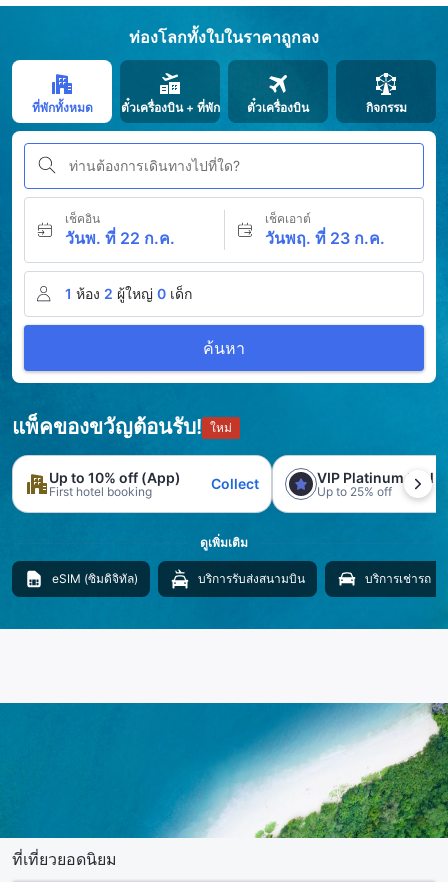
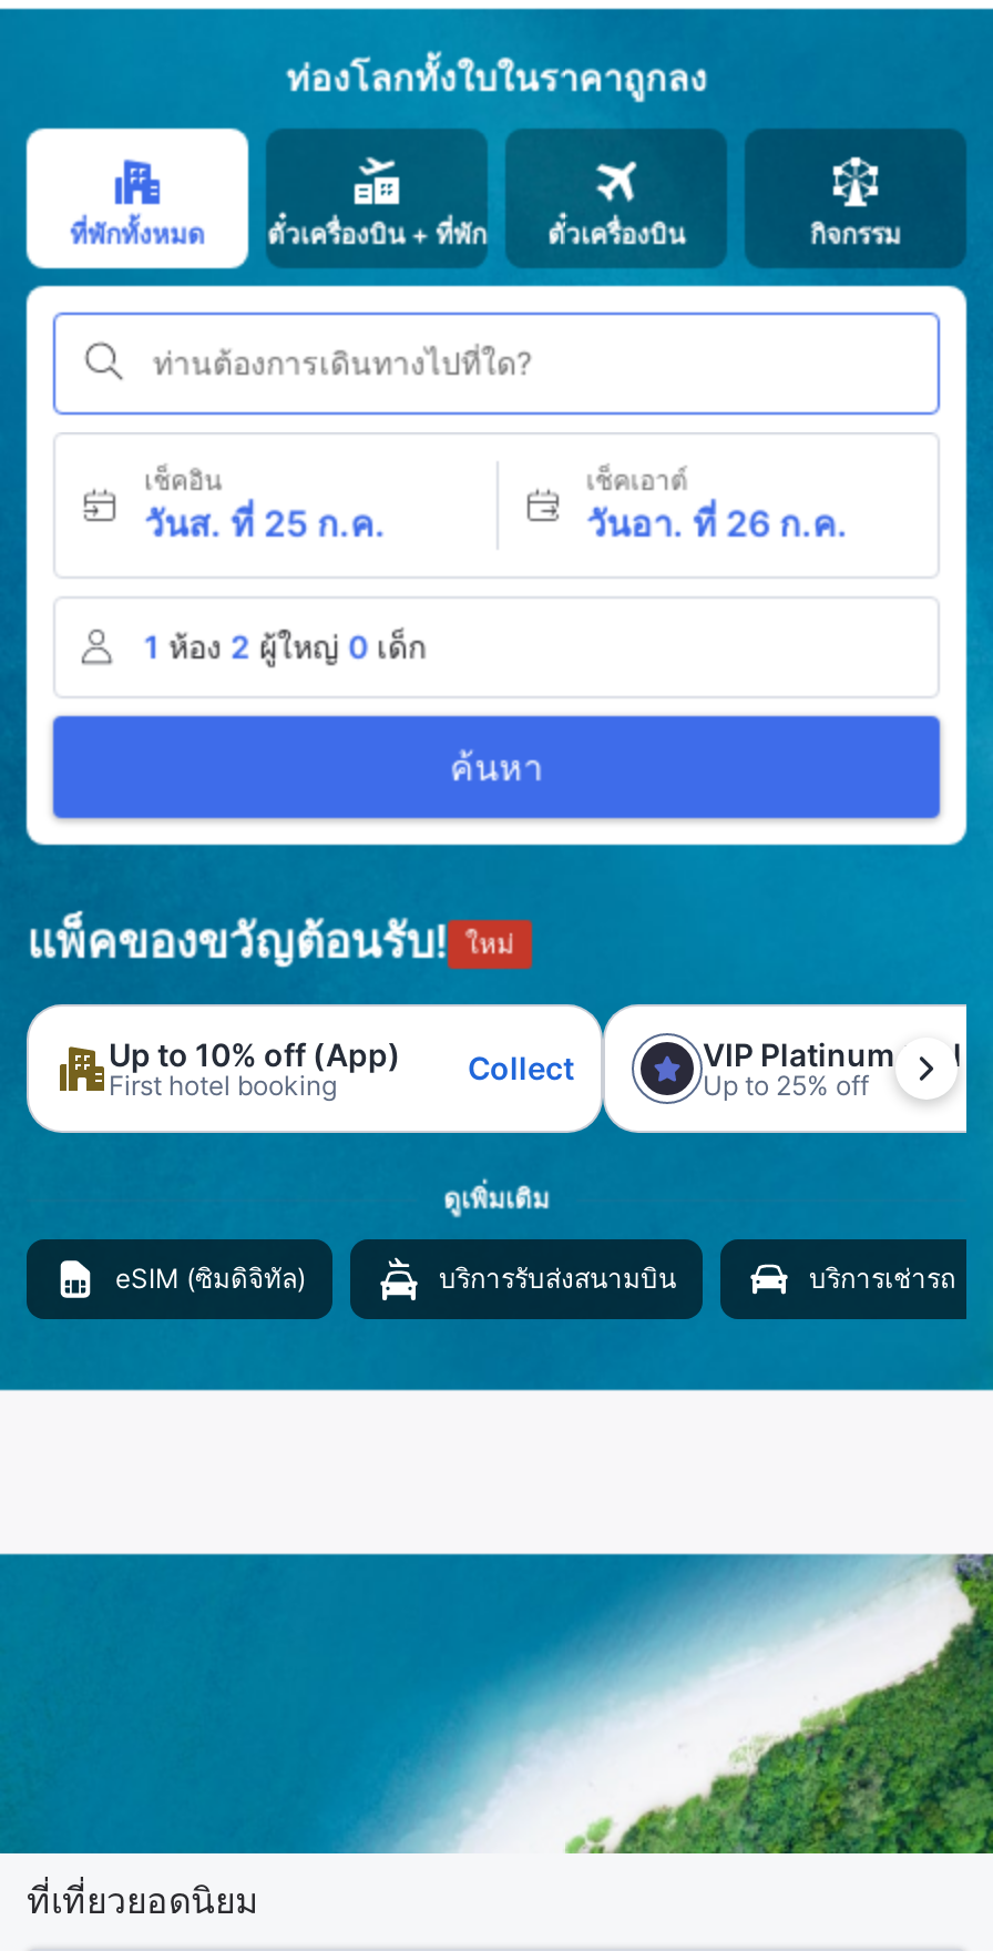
- วันพ. ที่ 22 ก.ค.
+ วันส. ที่ 25 ก.ค.

- วันพฤ. ที่ 23 ก.ค.
+ วันอา. ที่ 26 ก.ค.
